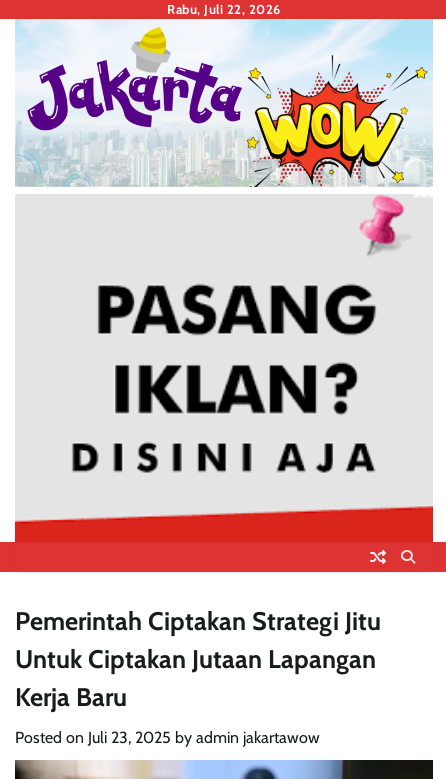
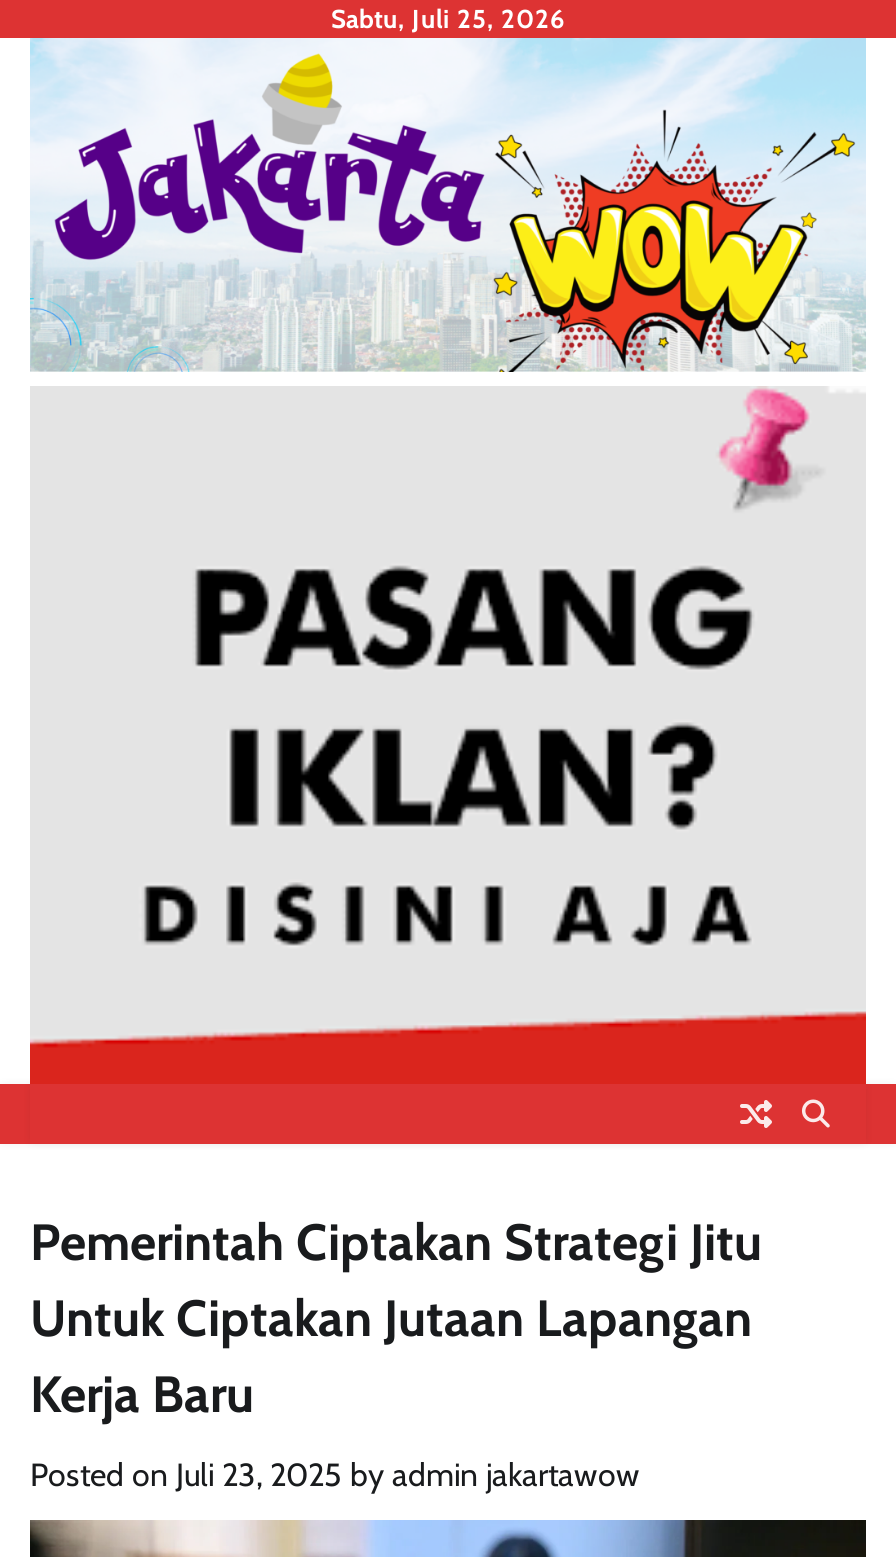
- Rabu, Juli 22, 2026
+ Sabtu, Juli 25, 2026
